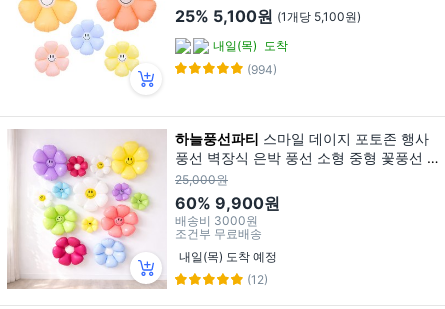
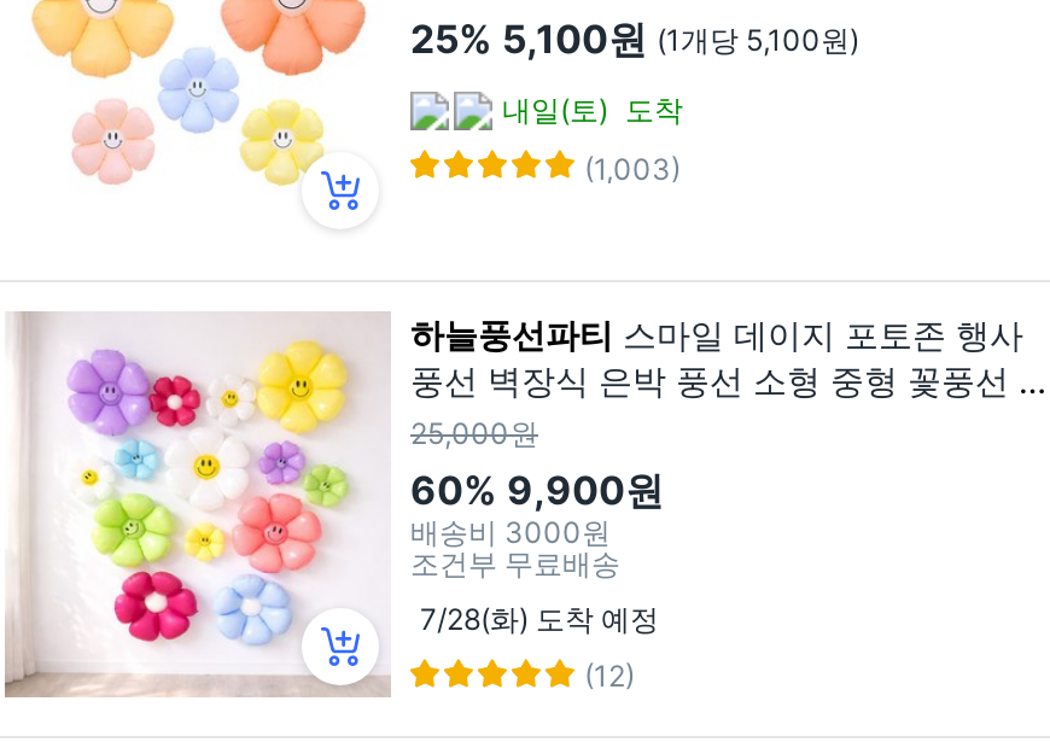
- 내일(목) 도착
+ 내일(토) 도착

- (994)
+ (1,003)

- 내일(목) 도착 예정
+ 7/28(화) 도착 예정
